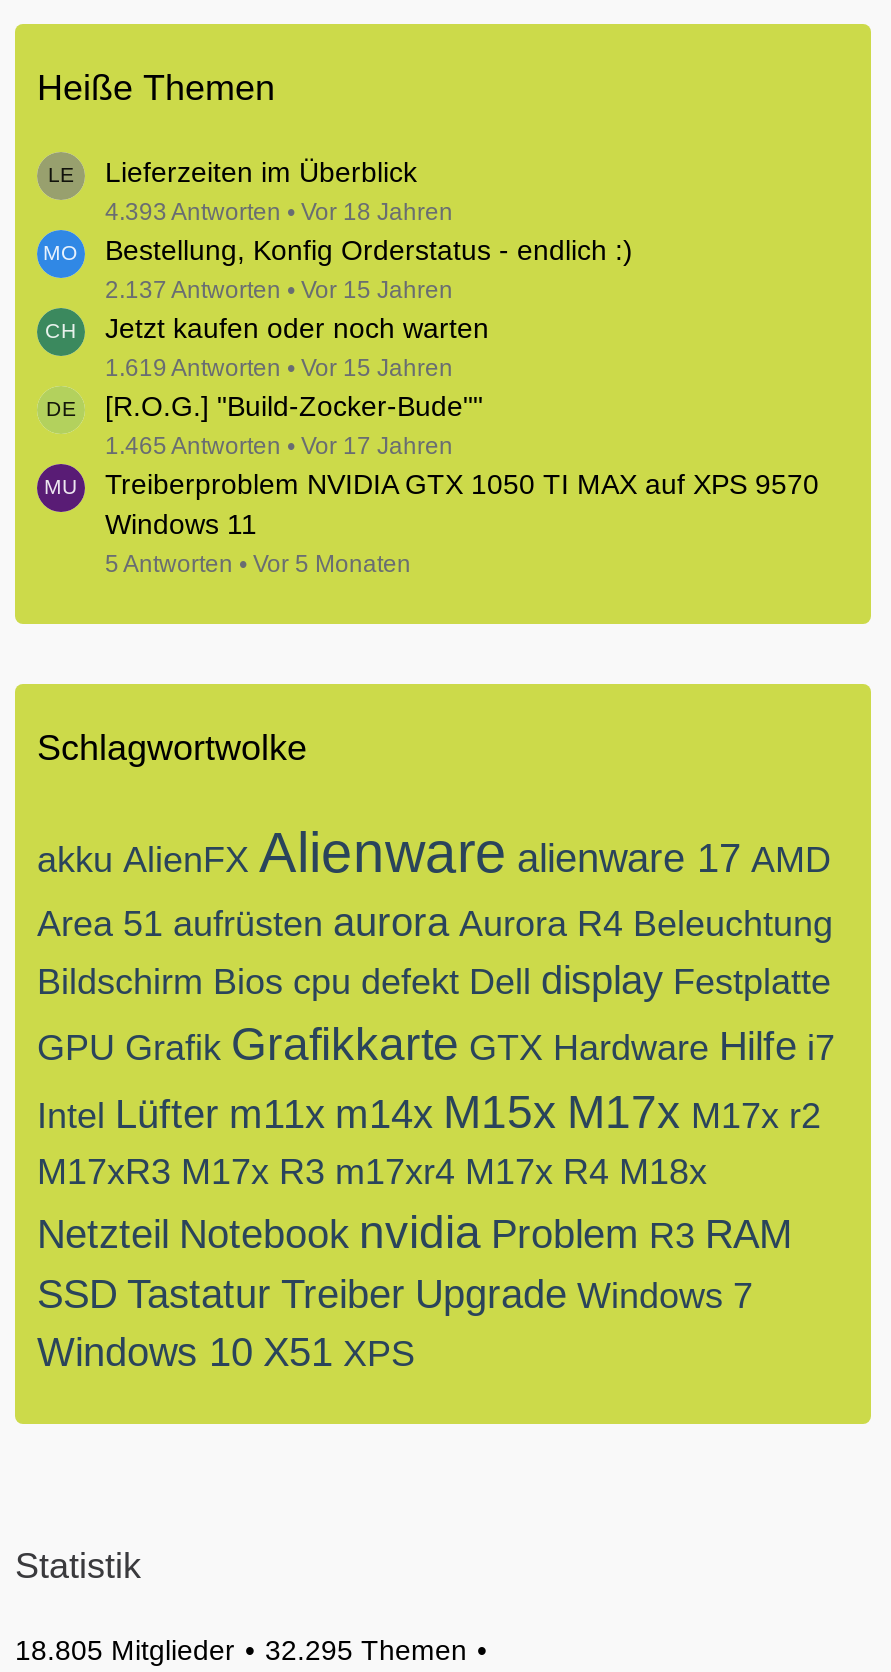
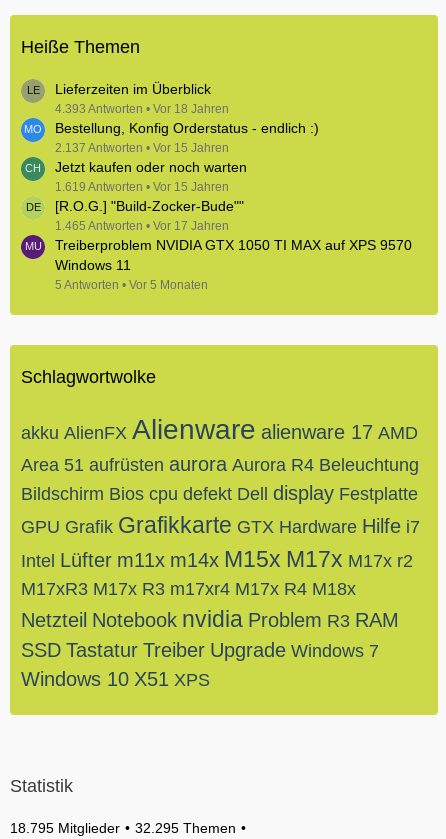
- 18.805 Mitglieder 32.295 Themen
+ 18.795 Mitglieder 32.295 Themen
